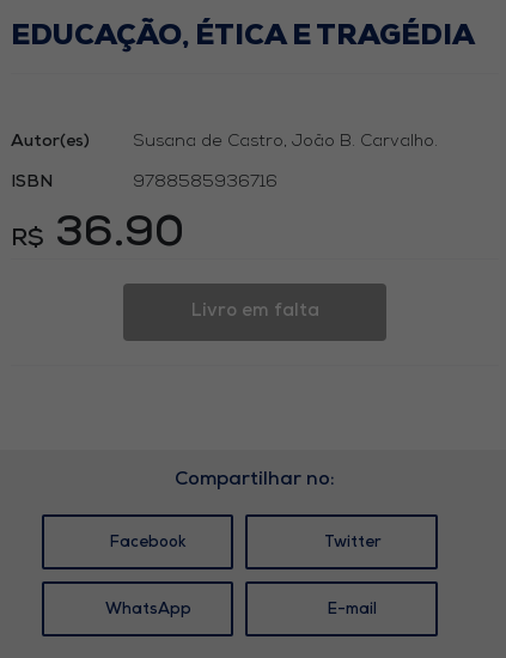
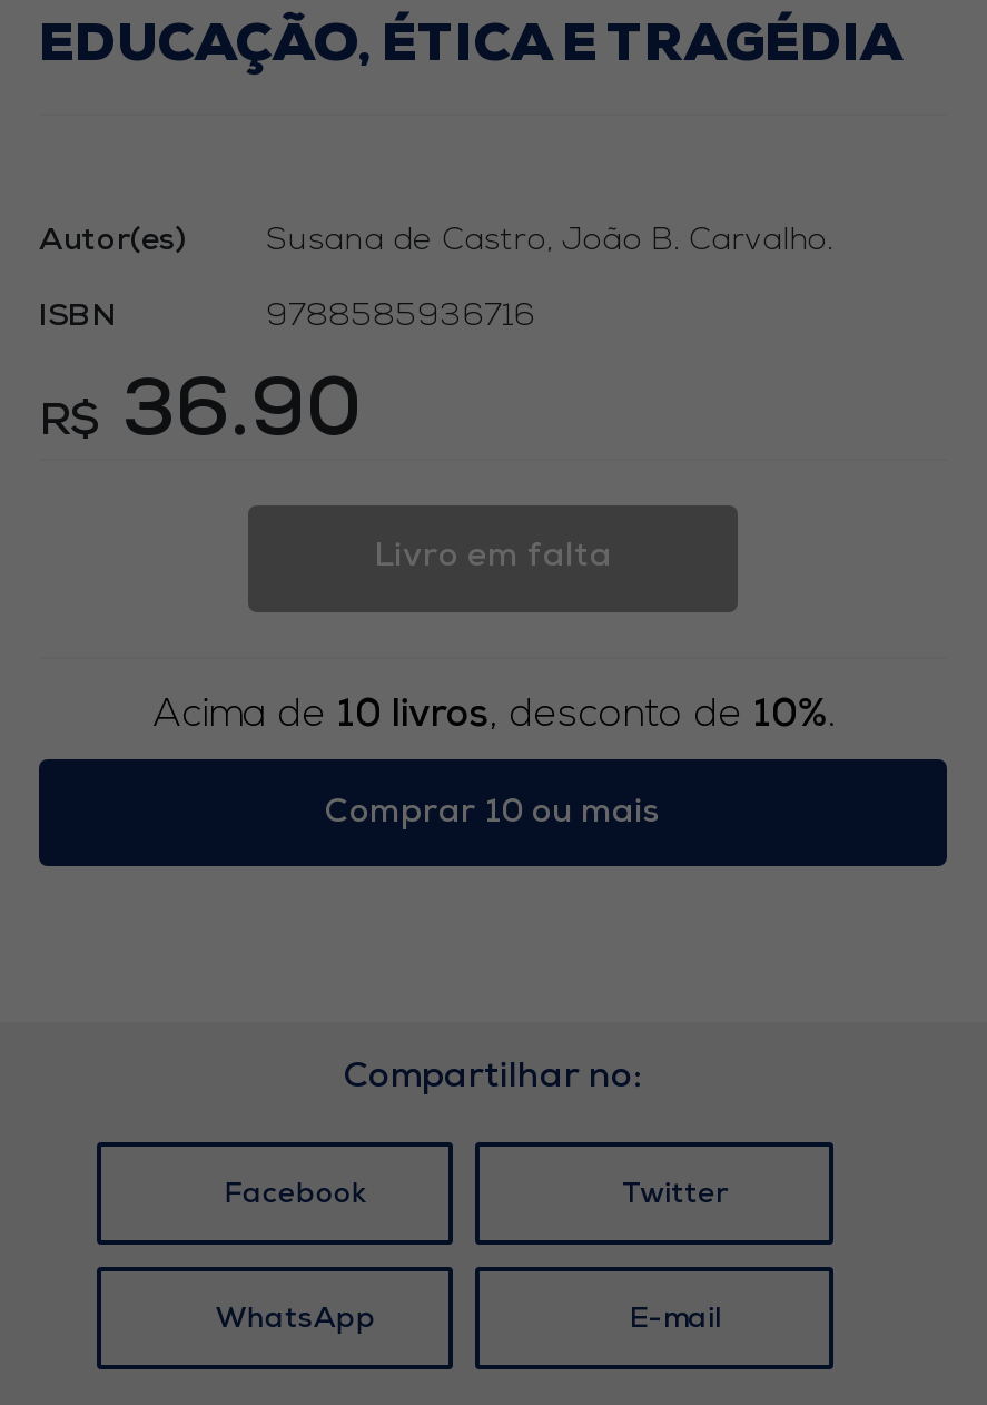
+ Acima de 10 livros, desconto de 10%.
+ Comprar 10 ou mais
